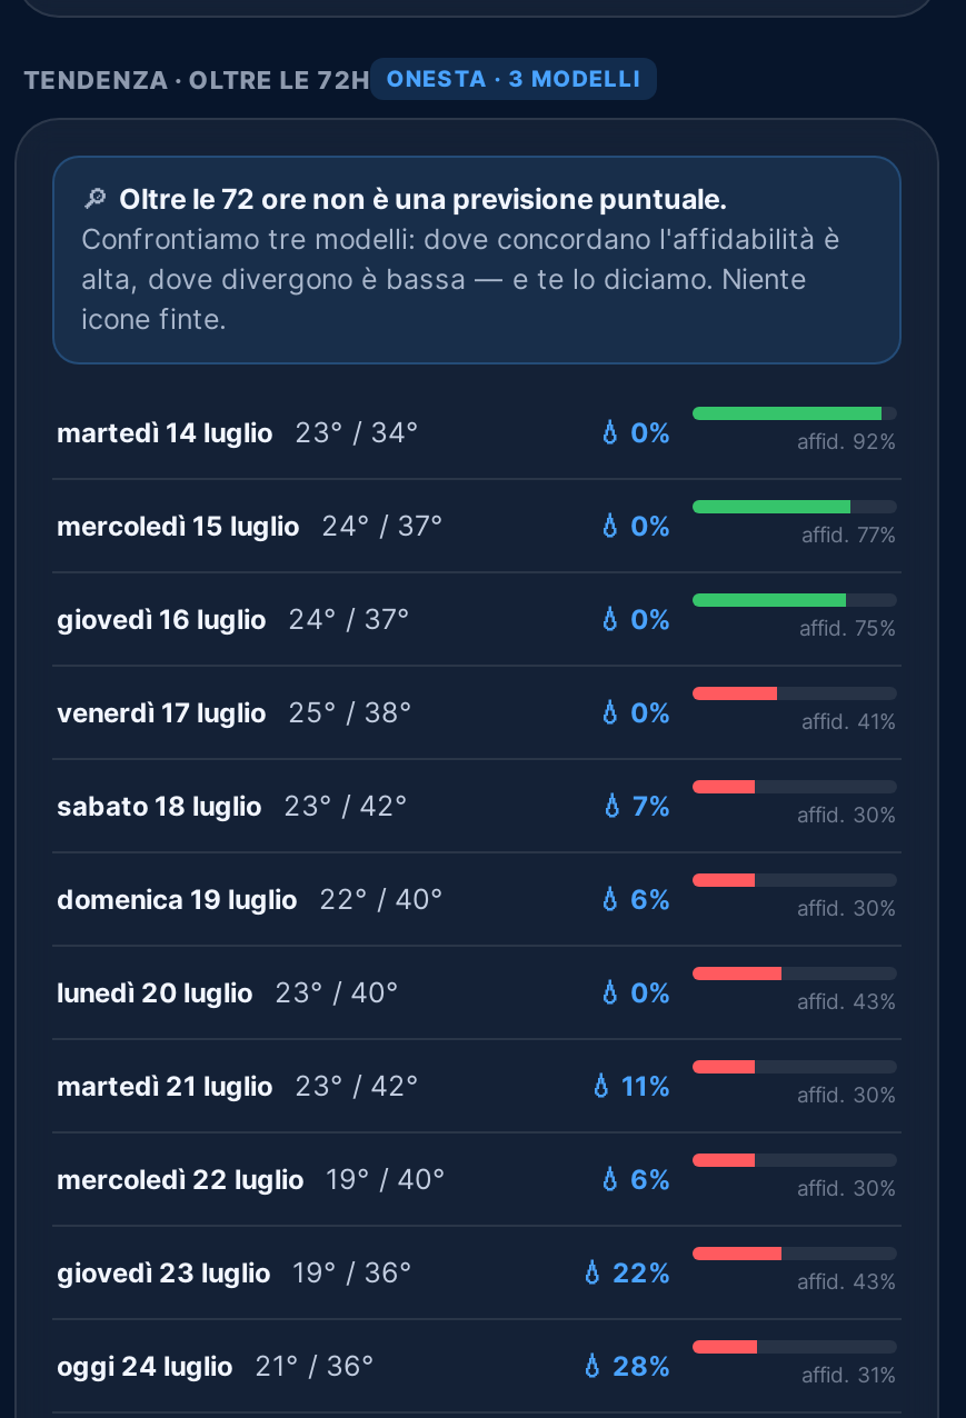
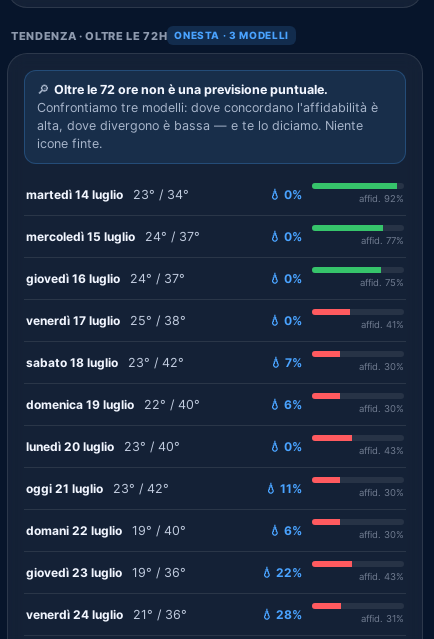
- martedì 21 luglio
+ oggi 21 luglio

- mercoledì 22 luglio
+ domani 22 luglio

- oggi 24 luglio
+ venerdì 24 luglio
